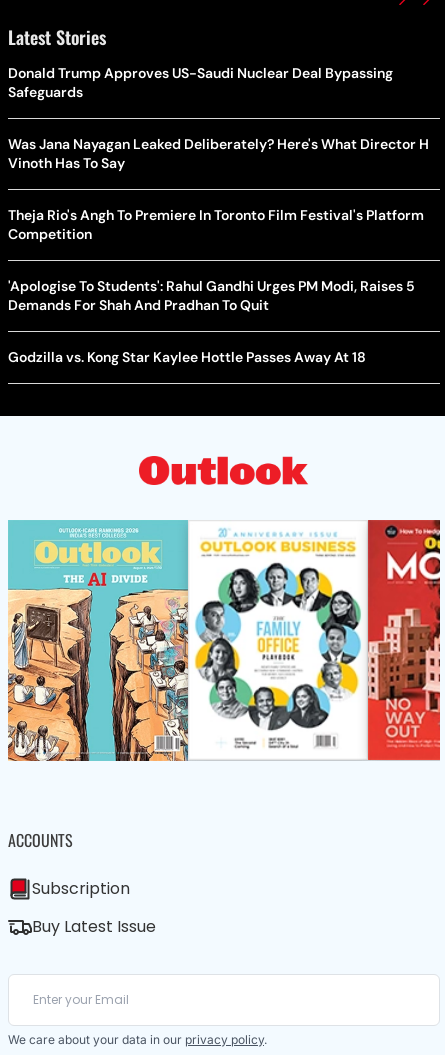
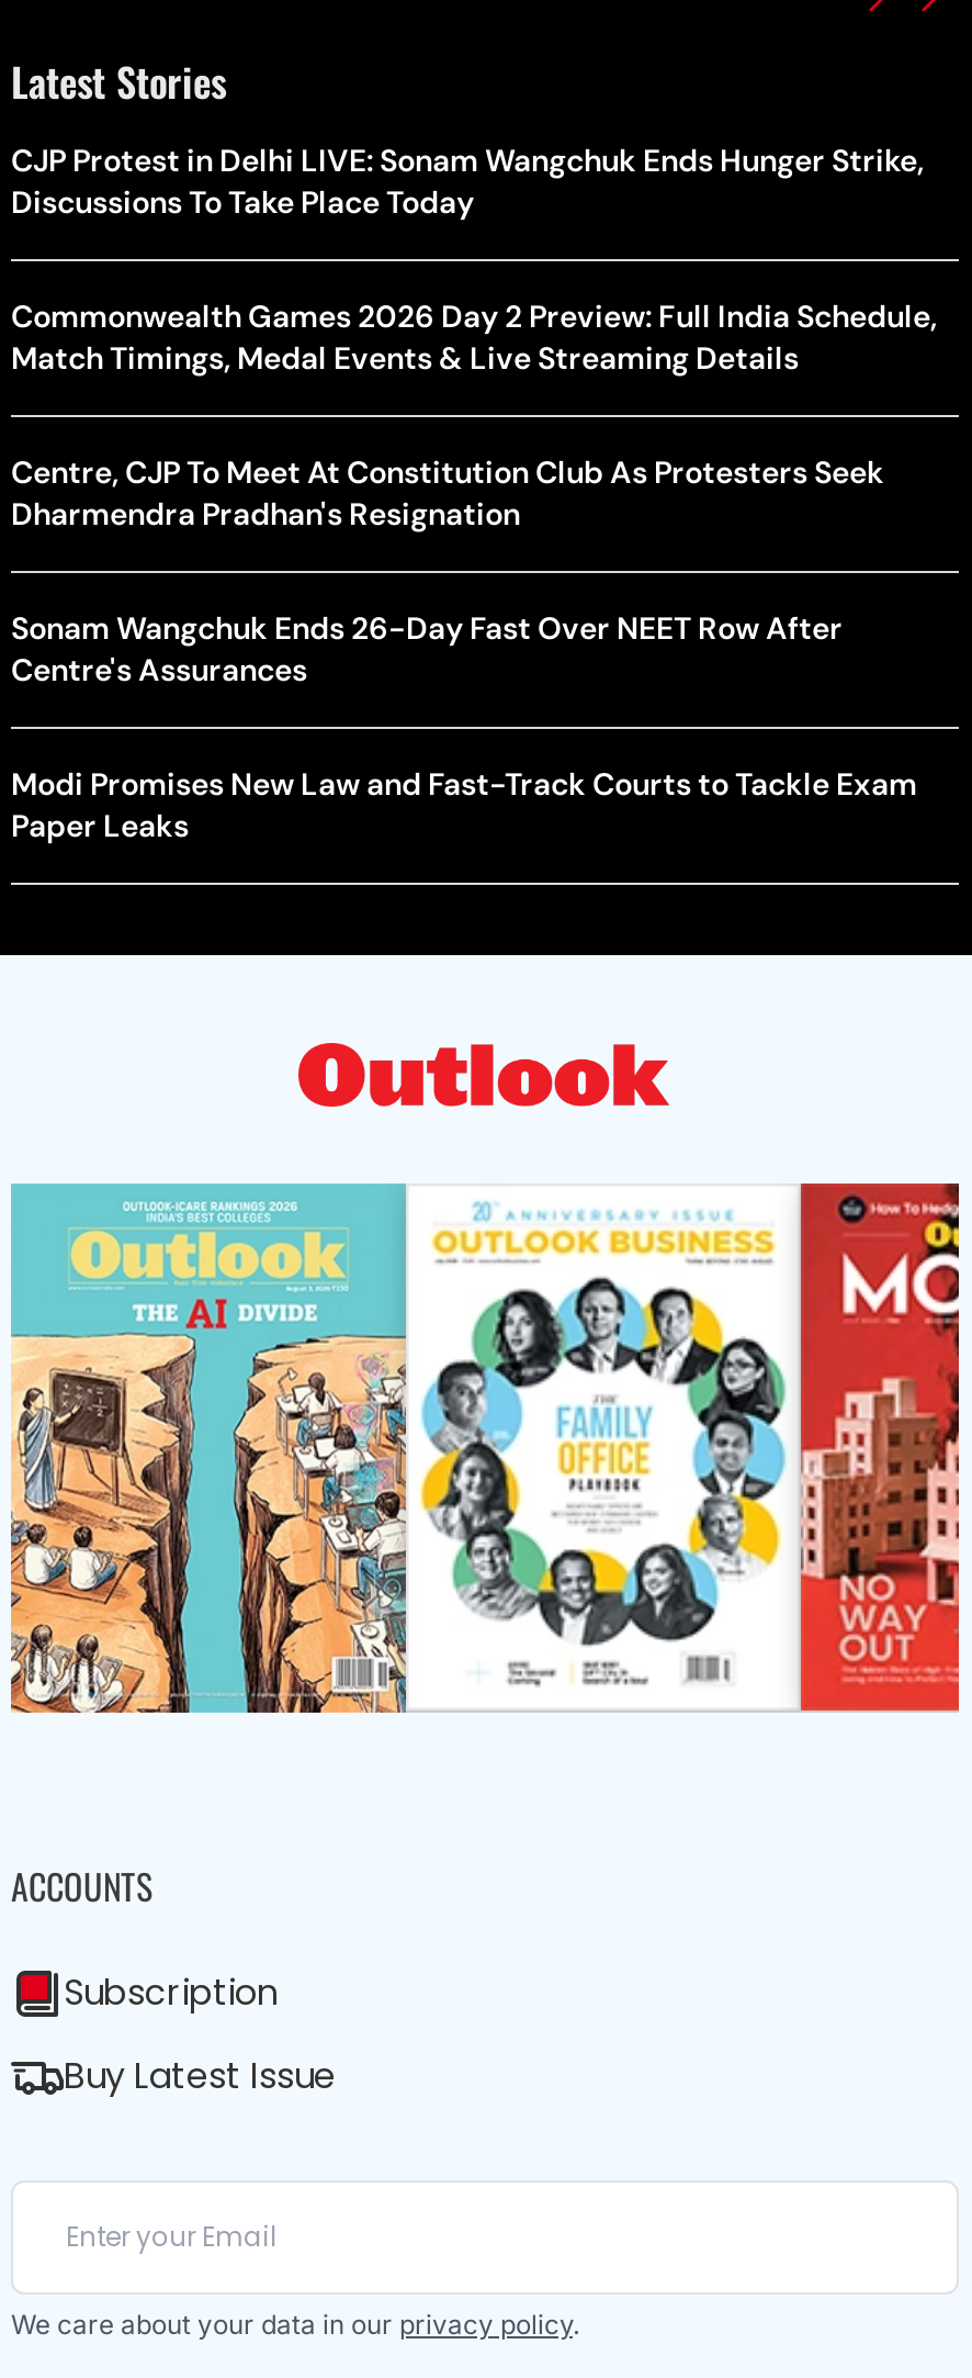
- Donald Trump Approves US-Saudi Nuclear Deal Bypassing
- Safeguards
+ CJP Protest in Delhi LIVE: Sonam Wangchuk Ends Hunger Strike,
+ Discussions To Take Place Today

- Was Jana Nayagan Leaked Deliberately? Here's What Director H
- Vinoth Has To Say
+ Commonwealth Games 2026 Day 2 Preview: Full India Schedule,
+ Match Timings, Medal Events & Live Streaming Details

- Theja Rio's Angh To Premiere In Toronto Film Festival's Platform
- Competition
+ Centre, CJP To Meet At Constitution Club As Protesters Seek
+ Dharmendra Pradhan's Resignation

- 'Apologise To Students': Rahul Gandhi Urges PM Modi, Raises 5
- Demands For Shah And Pradhan To Quit
+ Sonam Wangchuk Ends 26-Day Fast Over NEET Row After
+ Centre's Assurances

- Godzilla vs. Kong Star Kaylee Hottle Passes Away At 18
+ Modi Promises New Law and Fast-Track Courts to Tackle Exam
+ Paper Leaks
